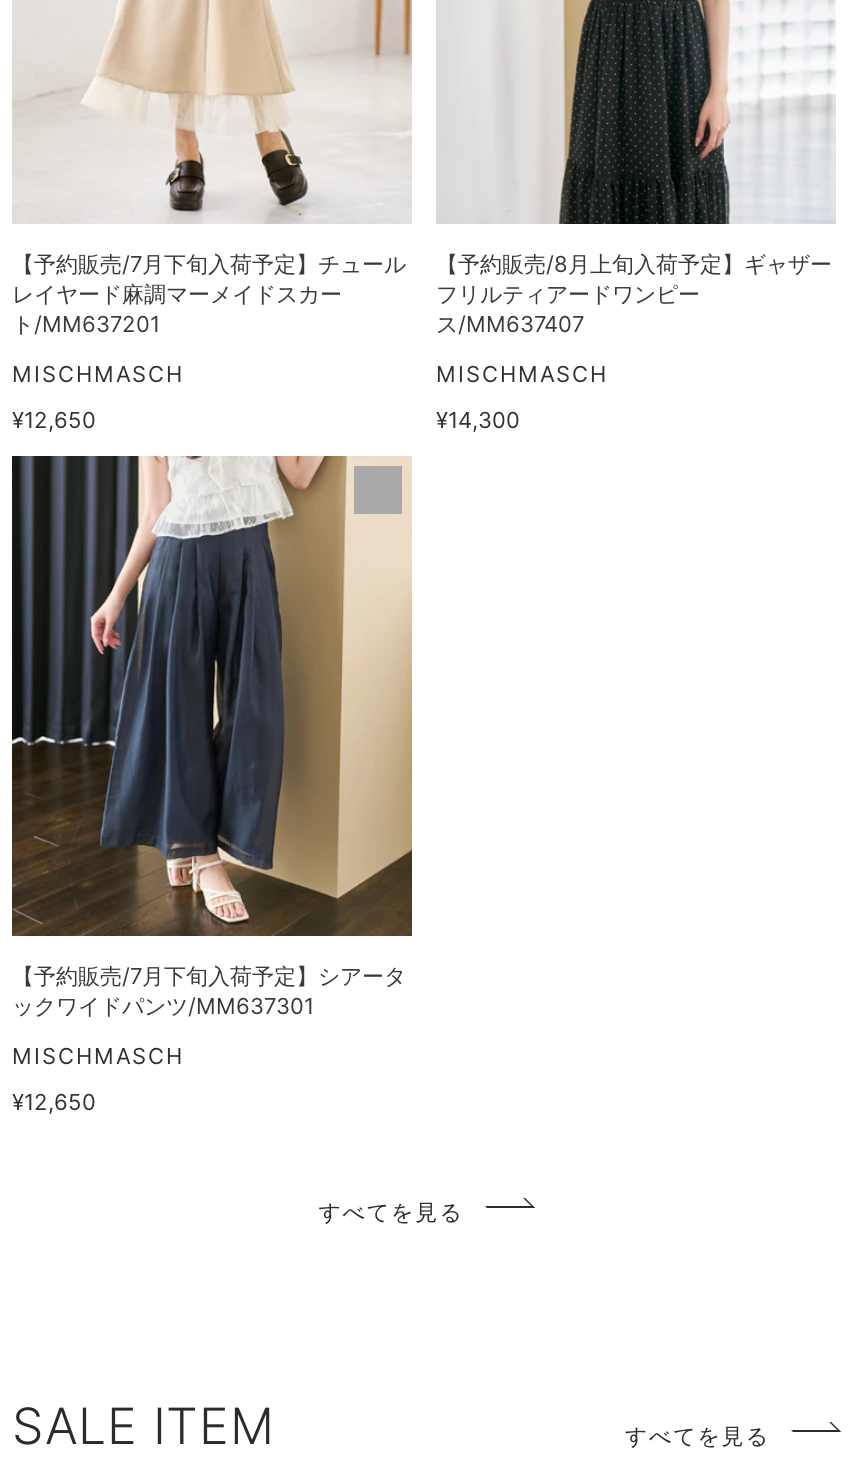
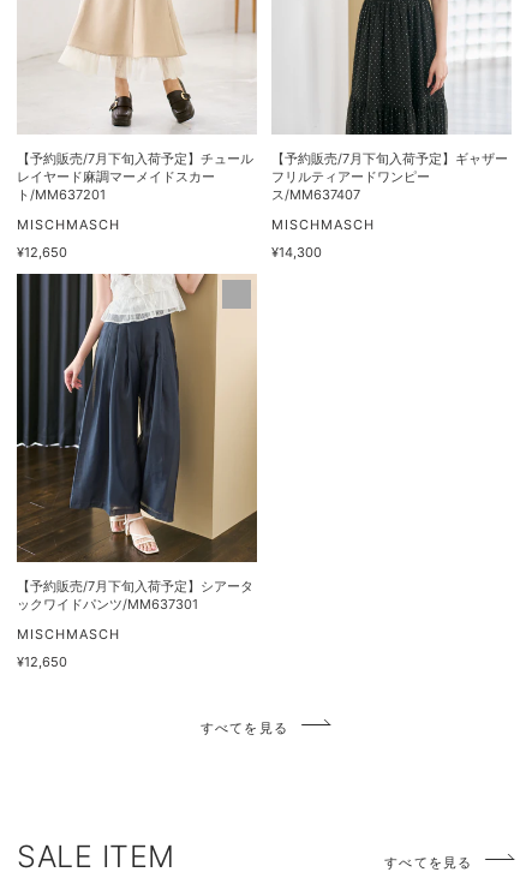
- 【予約販売/8月上旬入荷予定】ギャザー
+ 【予約販売/7月下旬入荷予定】ギャザー
